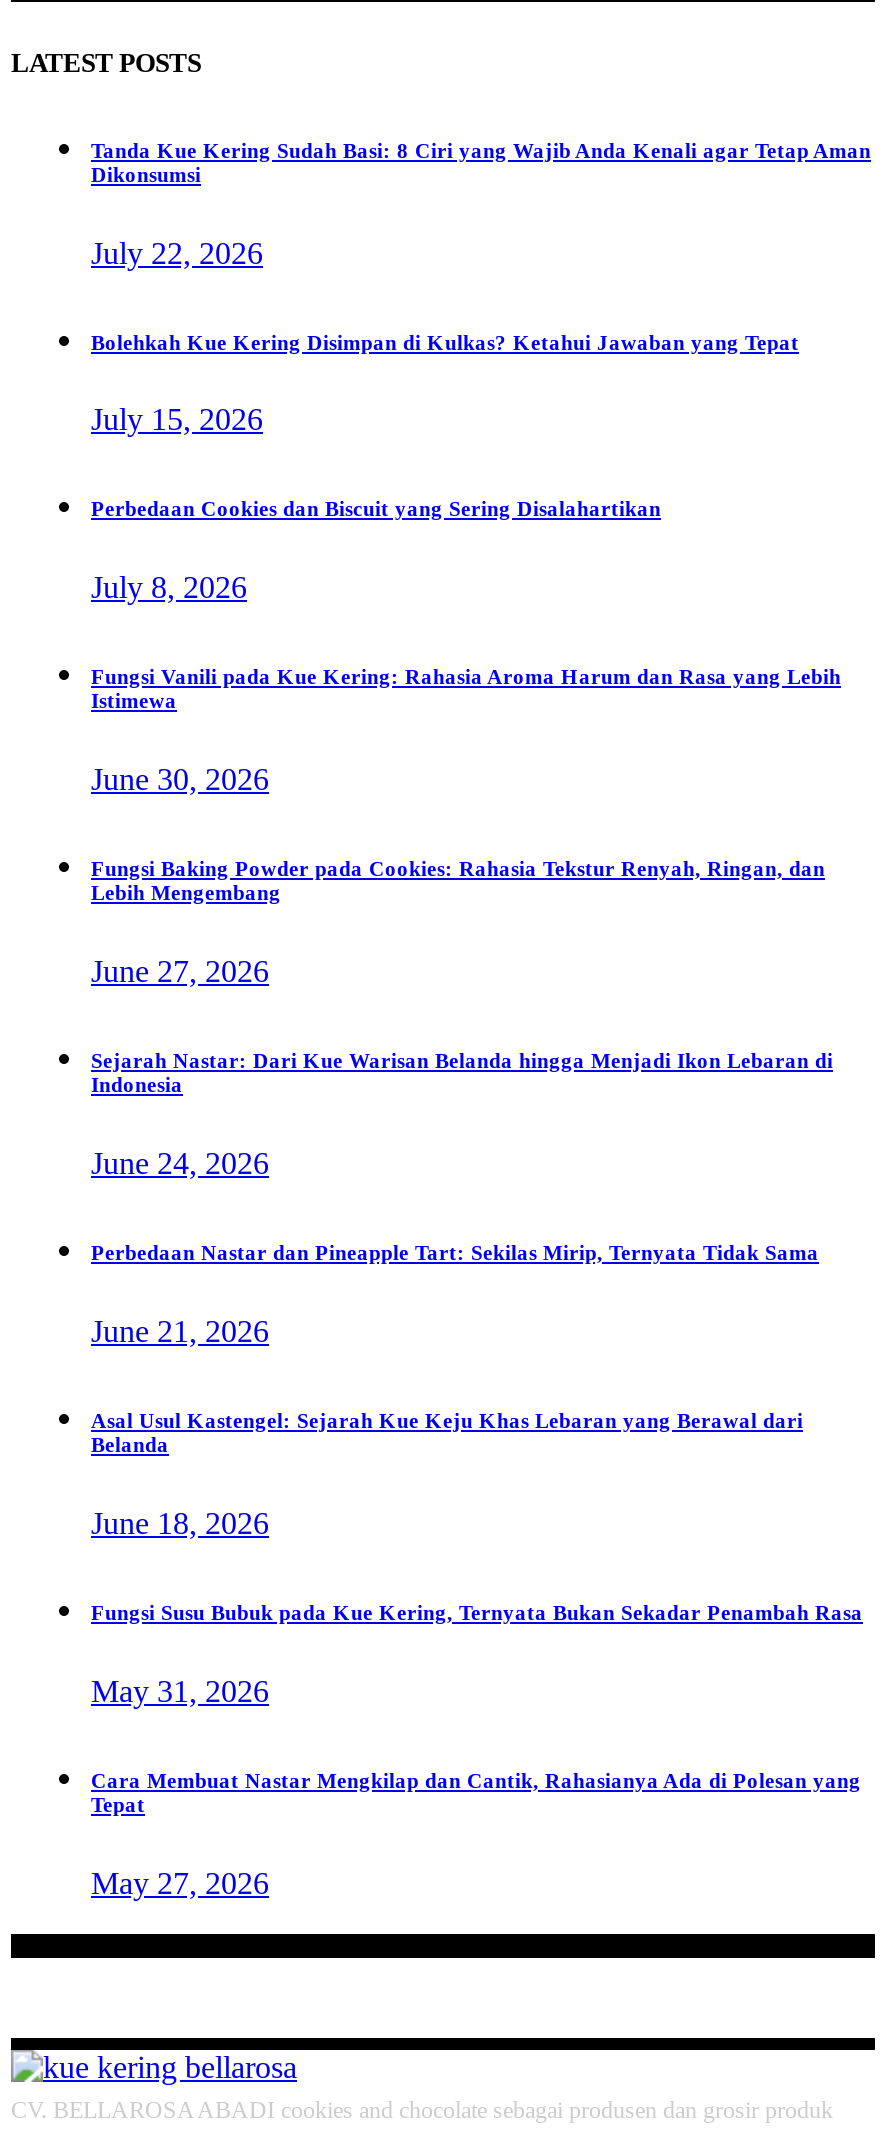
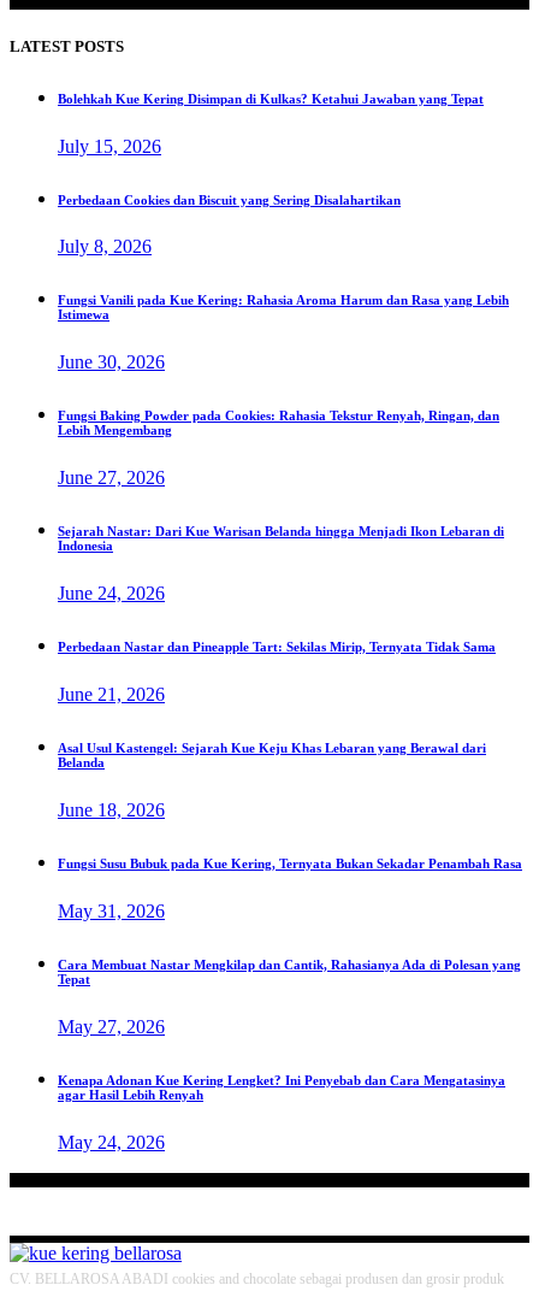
- Tanda Kue Kering Sudah Basi: 8 Ciri yang Wajib Anda Kenali agar Tetap Aman
- Dikonsumsi
- July 22, 2026

moved up: Bolehkah Kue Kering Disimpan di Kulkas? Ketahui Jawaban yang Tepat | July 15, 2026 | Perbedaan Cookies dan Biscuit yang Sering Disalahartikan | ... | Tepat | May 27, 2026

+ Kenapa Adonan Kue Kering Lengket? Ini Penyebab dan Cara Mengatasinya
+ agar Hasil Lebih Renyah
+ May 24, 2026
